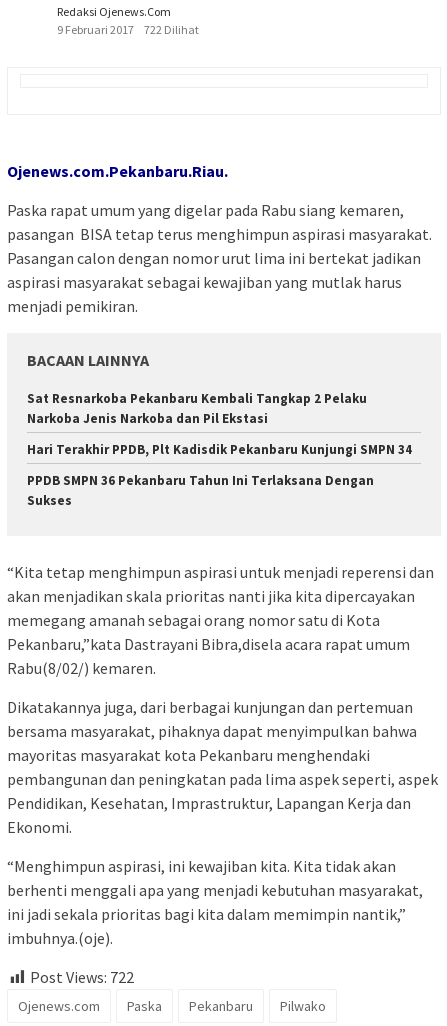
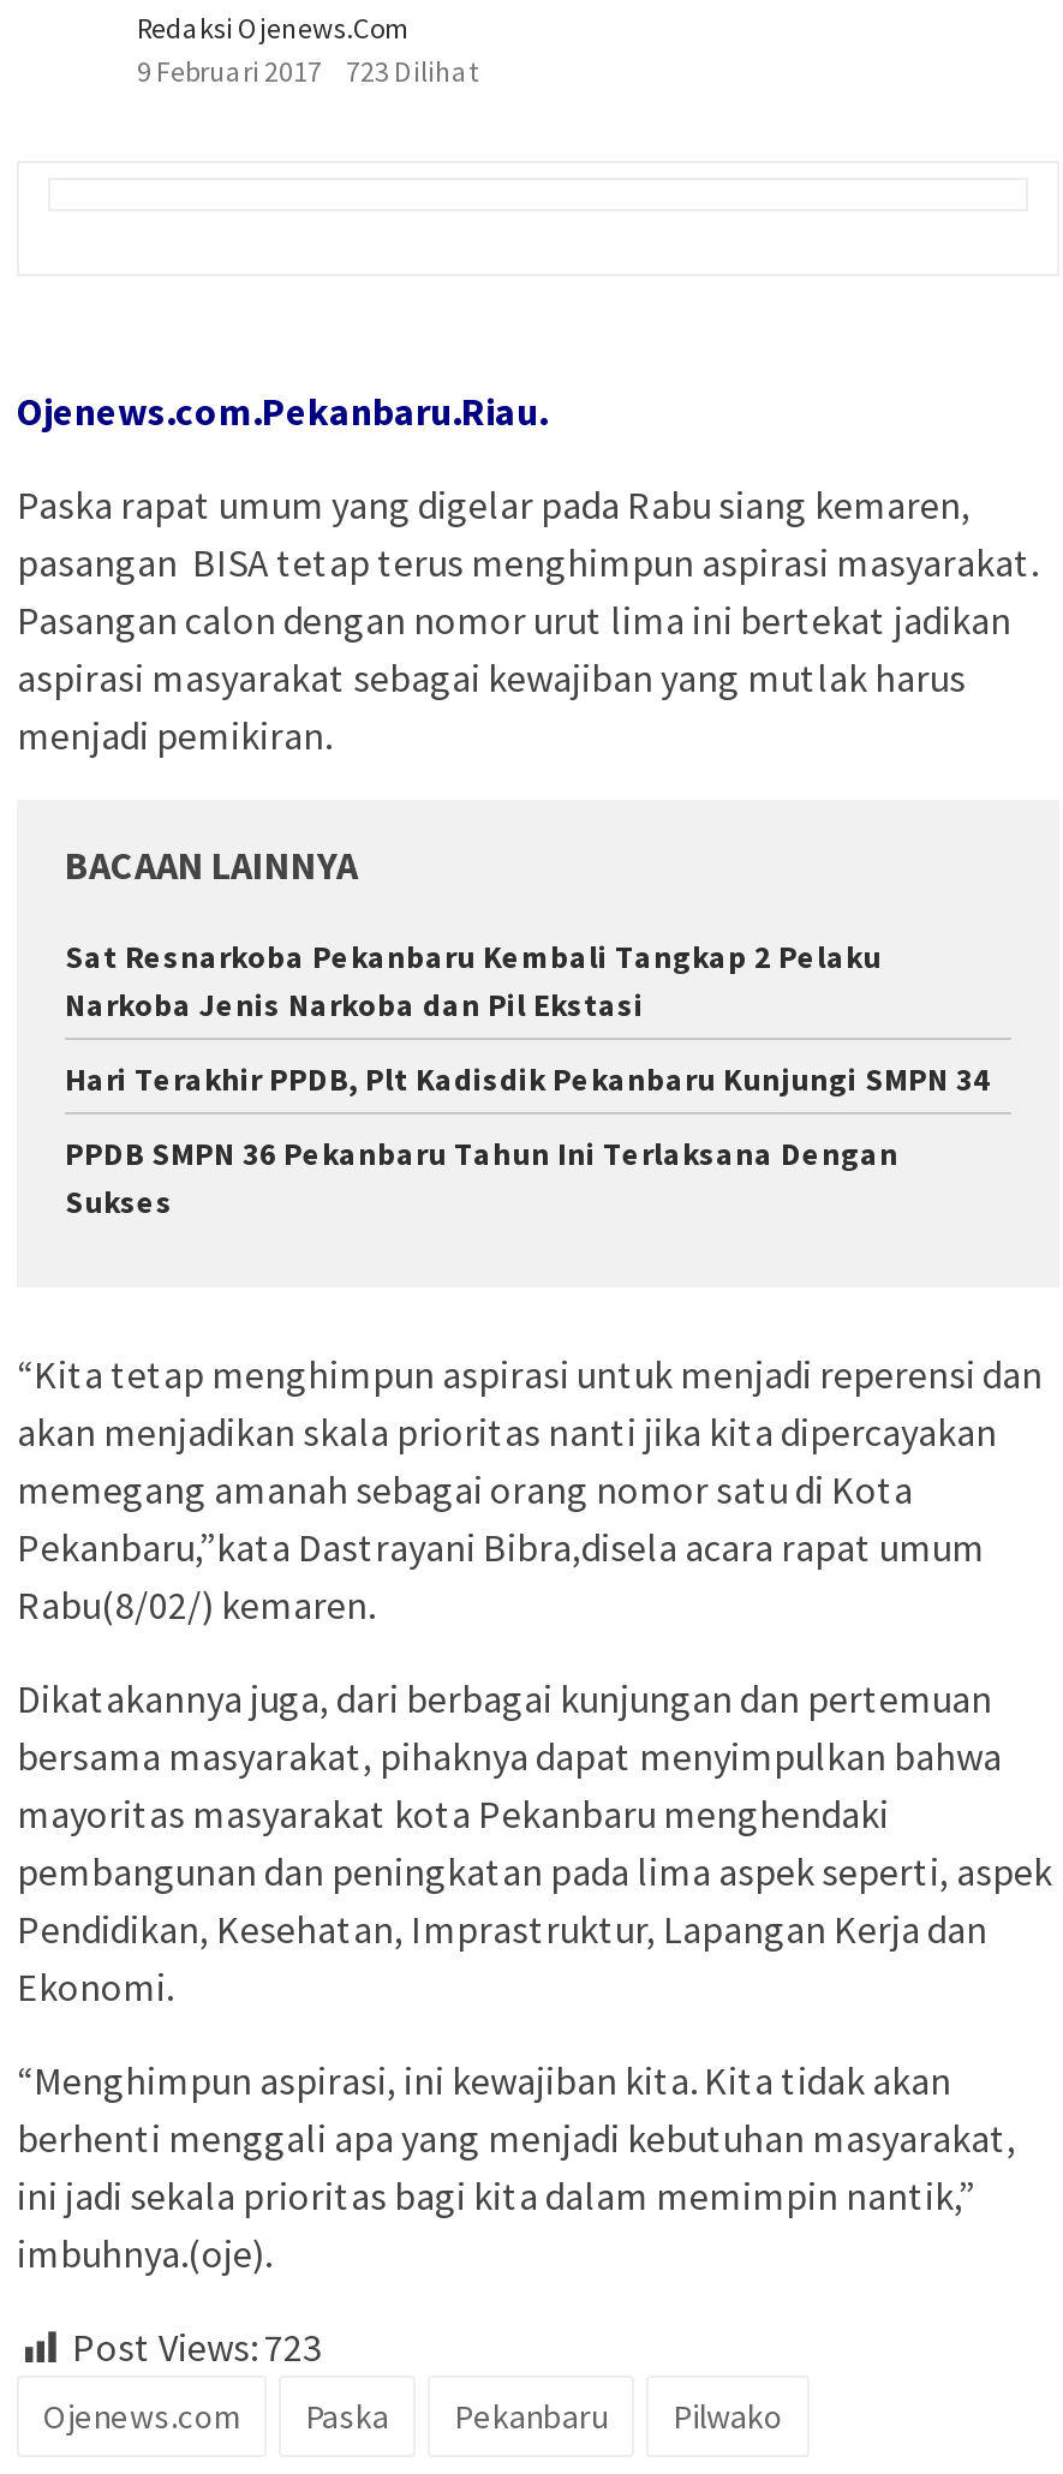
- 9 Februari 2017 722 Dilihat
+ 9 Februari 2017 723 Dilihat

- Post Views: 722
+ Post Views: 723
